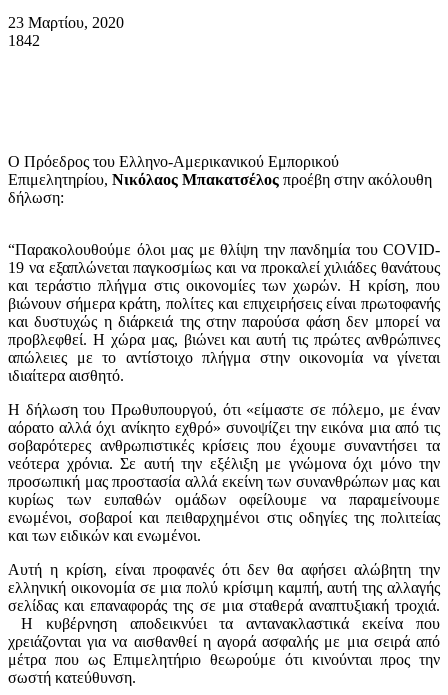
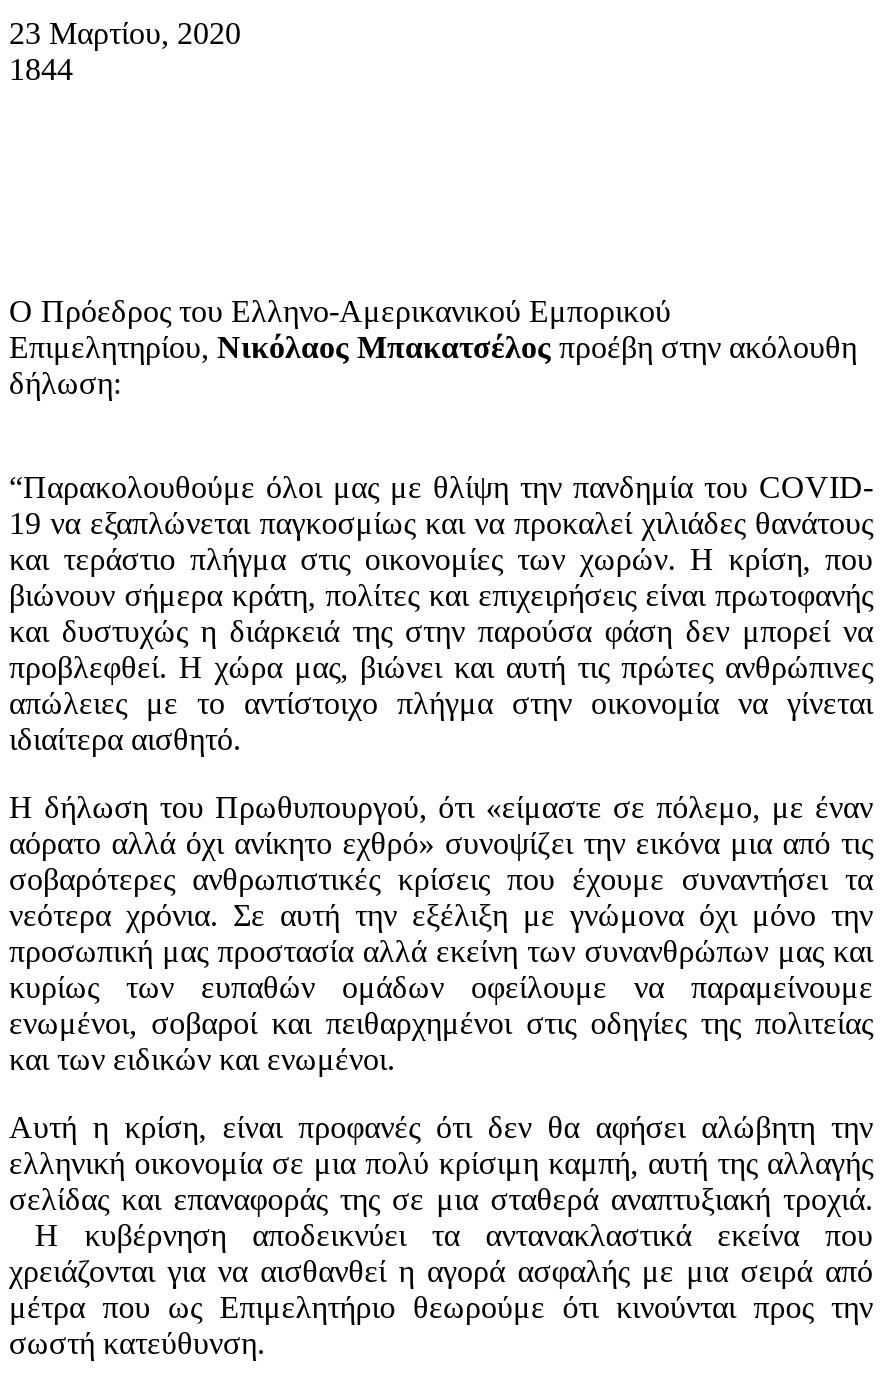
- 1842
+ 1844
